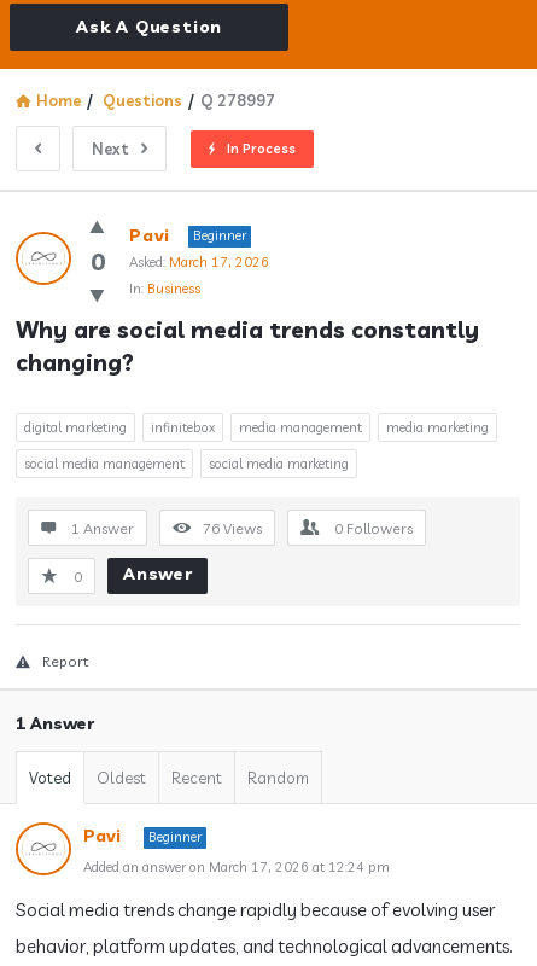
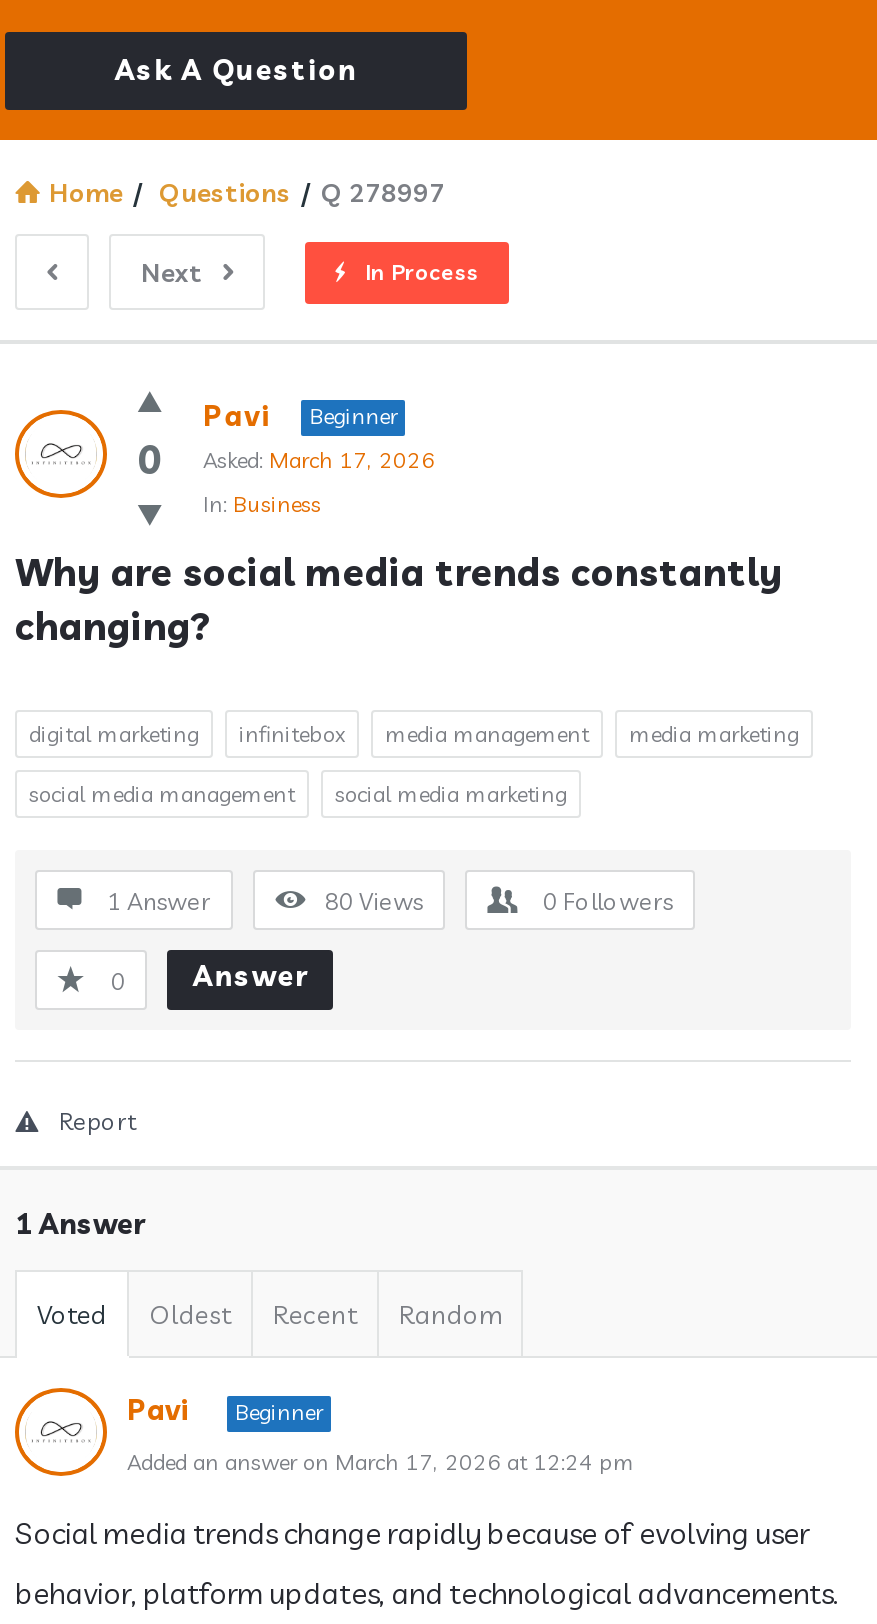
- 76 Views
+ 80 Views
